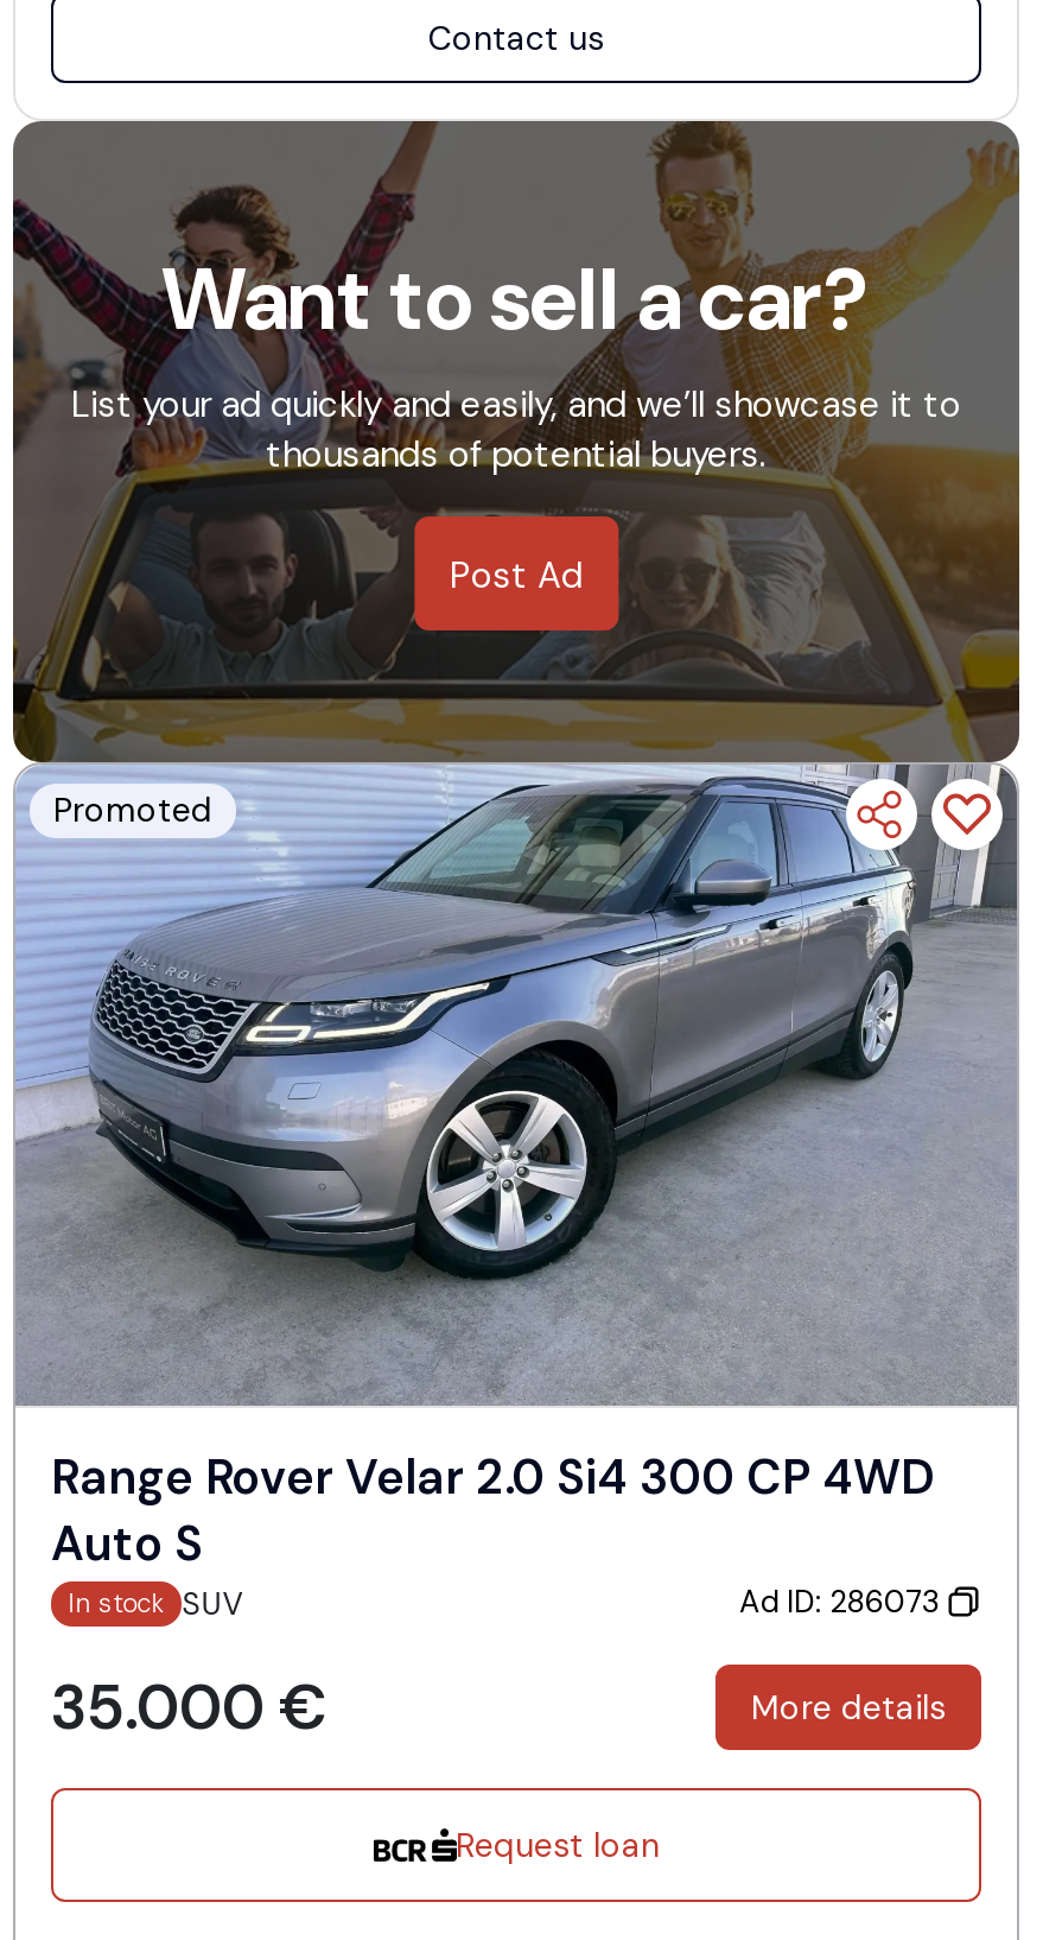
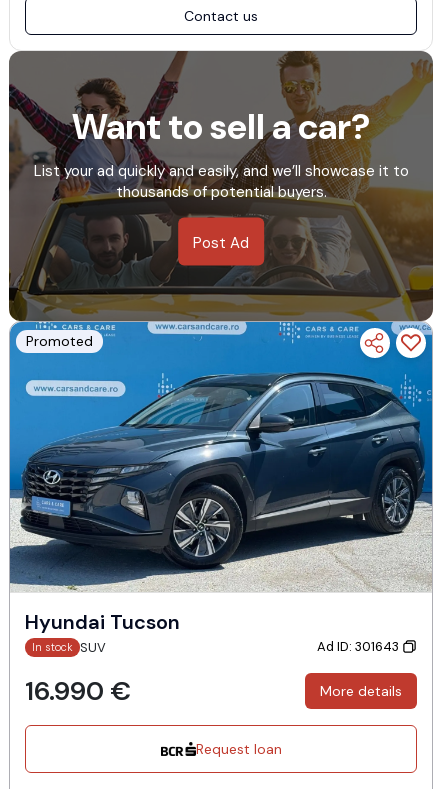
- [image]
- Range Rover Velar 2.0 Si4 300 CP 4WD
- Auto S
+ [image]
+ Hyundai Tucson

- Ad ID: 286073
+ Ad ID: 301643

- 35.000 €
+ 16.990 €
